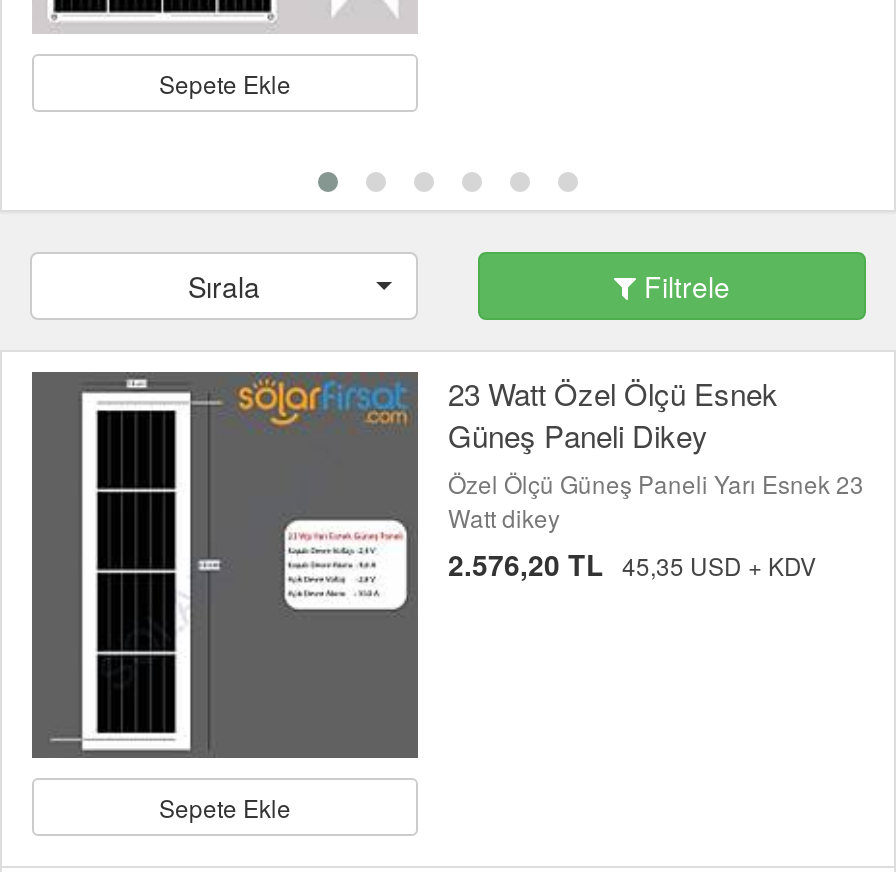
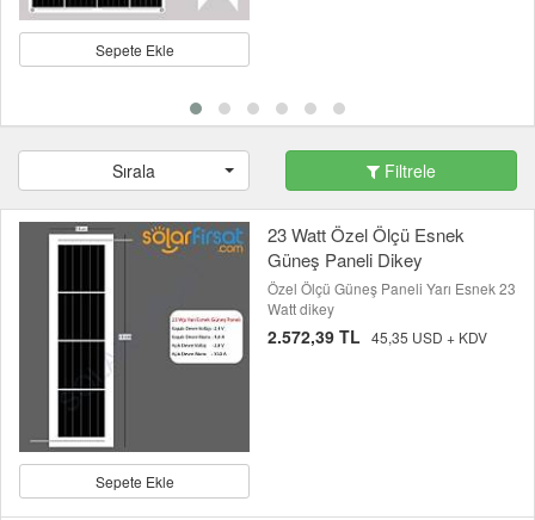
- 2.576,20 TL 45,35 USD + KDV
+ 2.572,39 TL 45,35 USD + KDV
